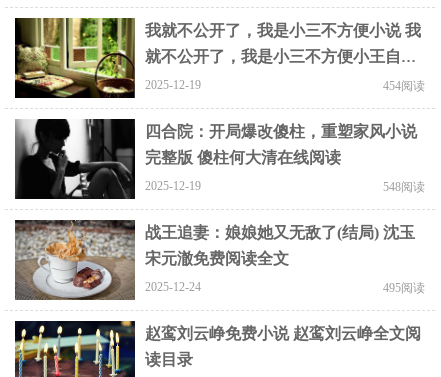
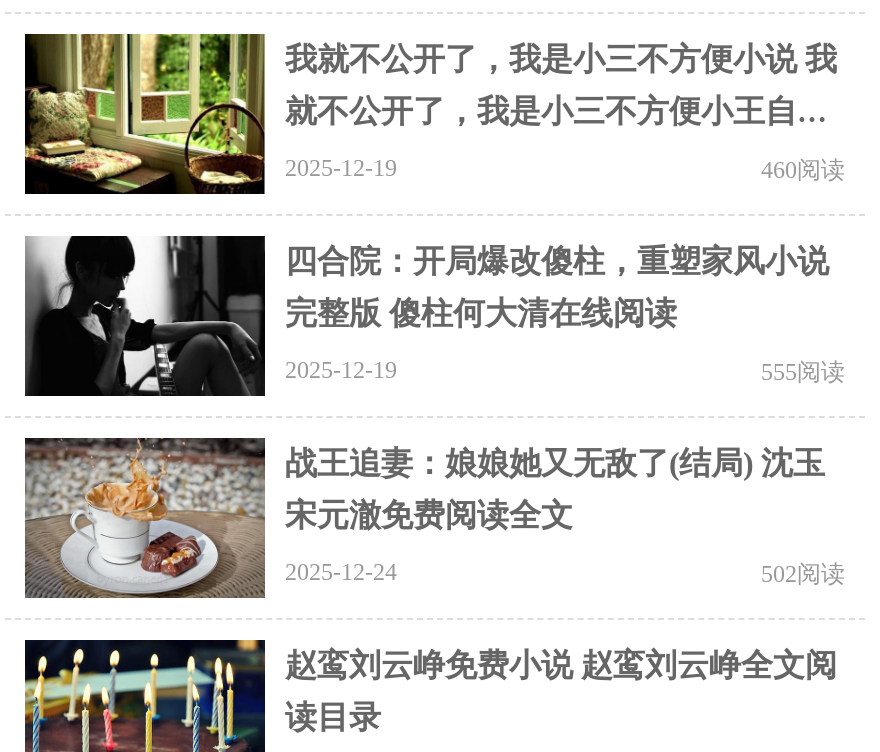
- 454阅读
+ 460阅读

- 548阅读
+ 555阅读

- 495阅读
+ 502阅读
